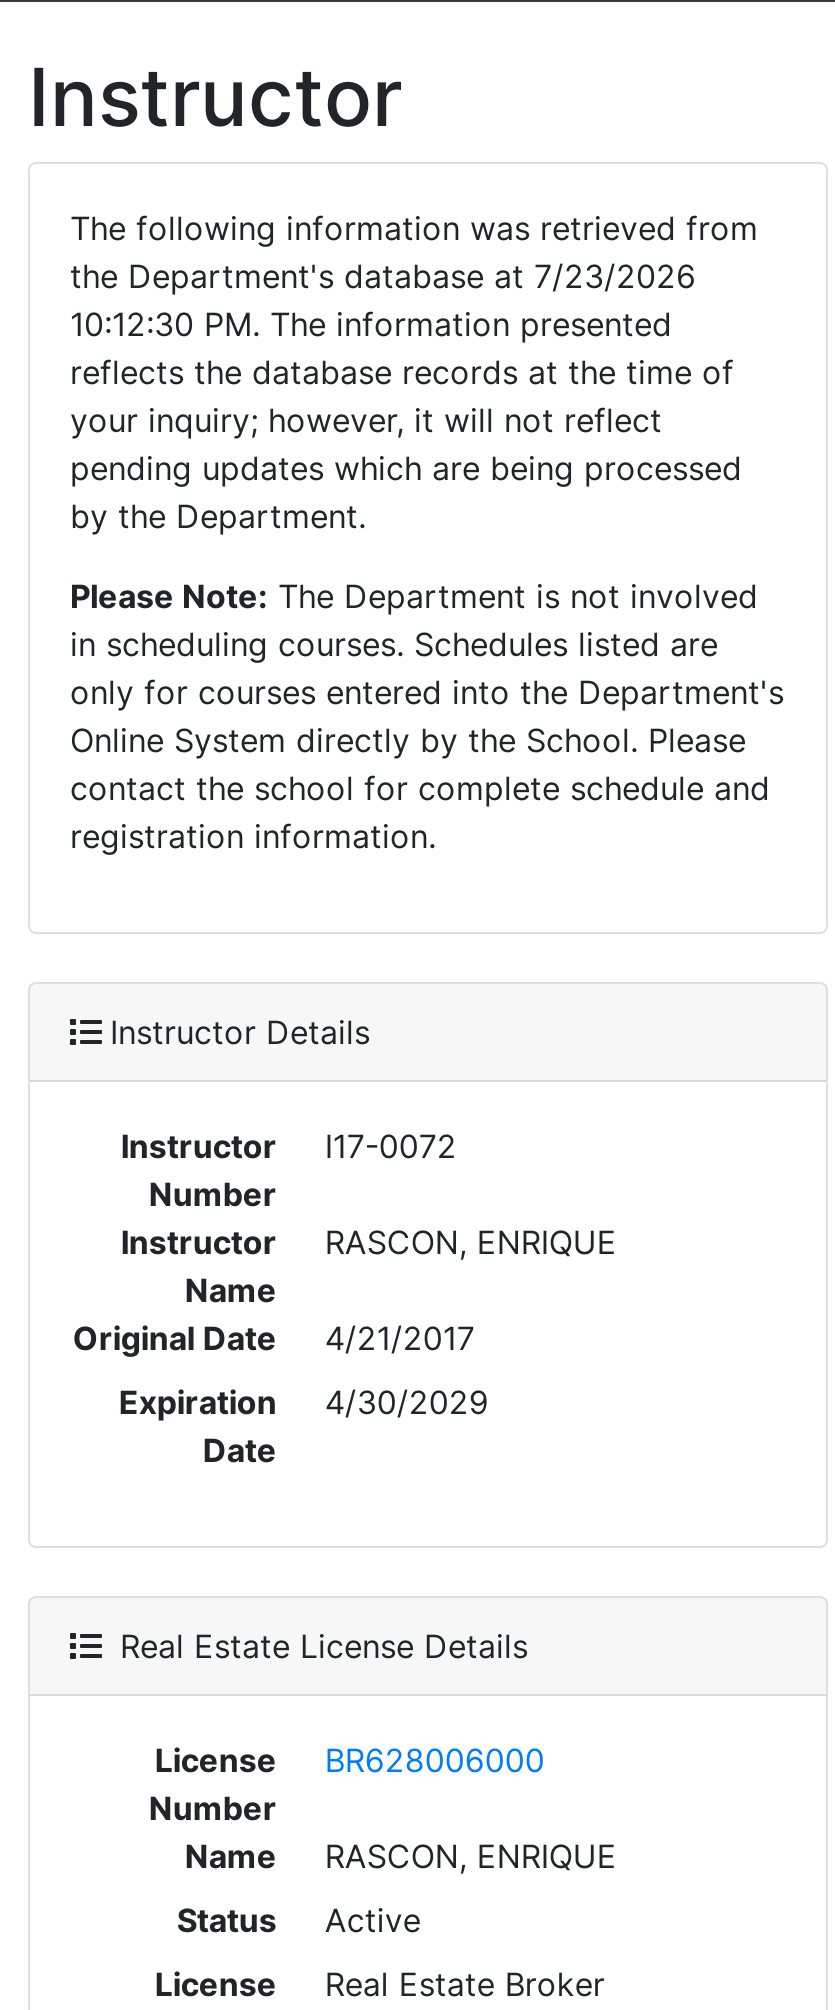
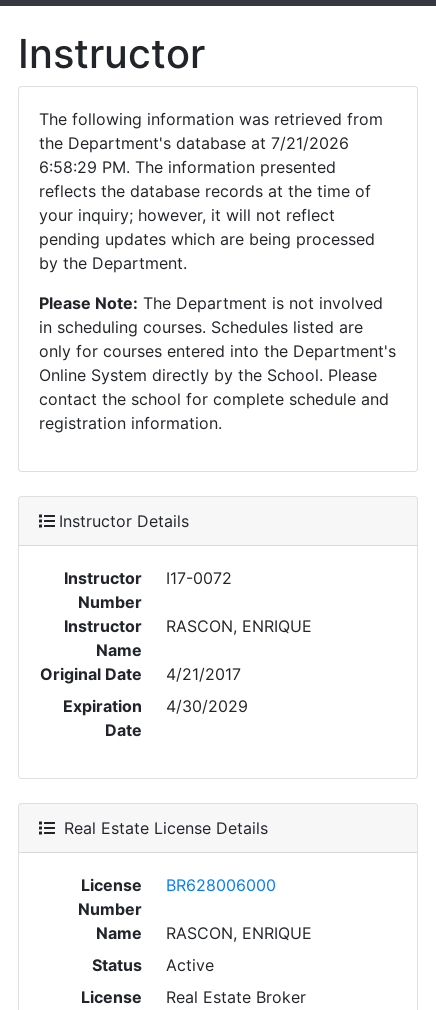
- the Department's database at 7/23/2026
+ the Department's database at 7/21/2026

- 10:12:30 PM. The information presented
+ 6:58:29 PM. The information presented
